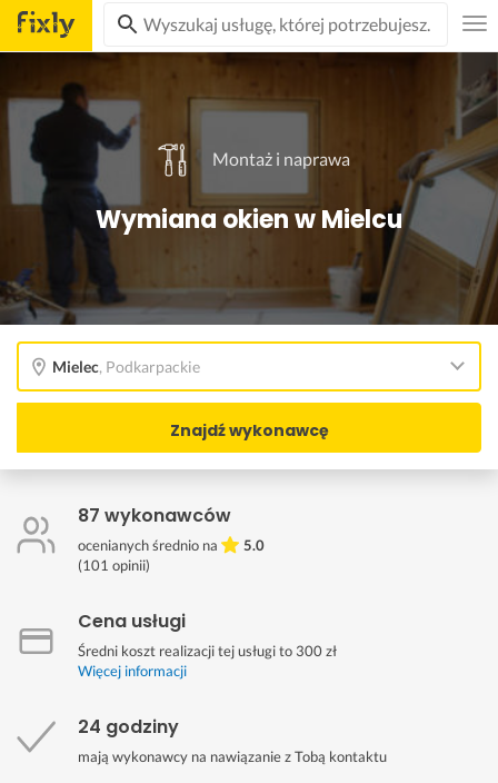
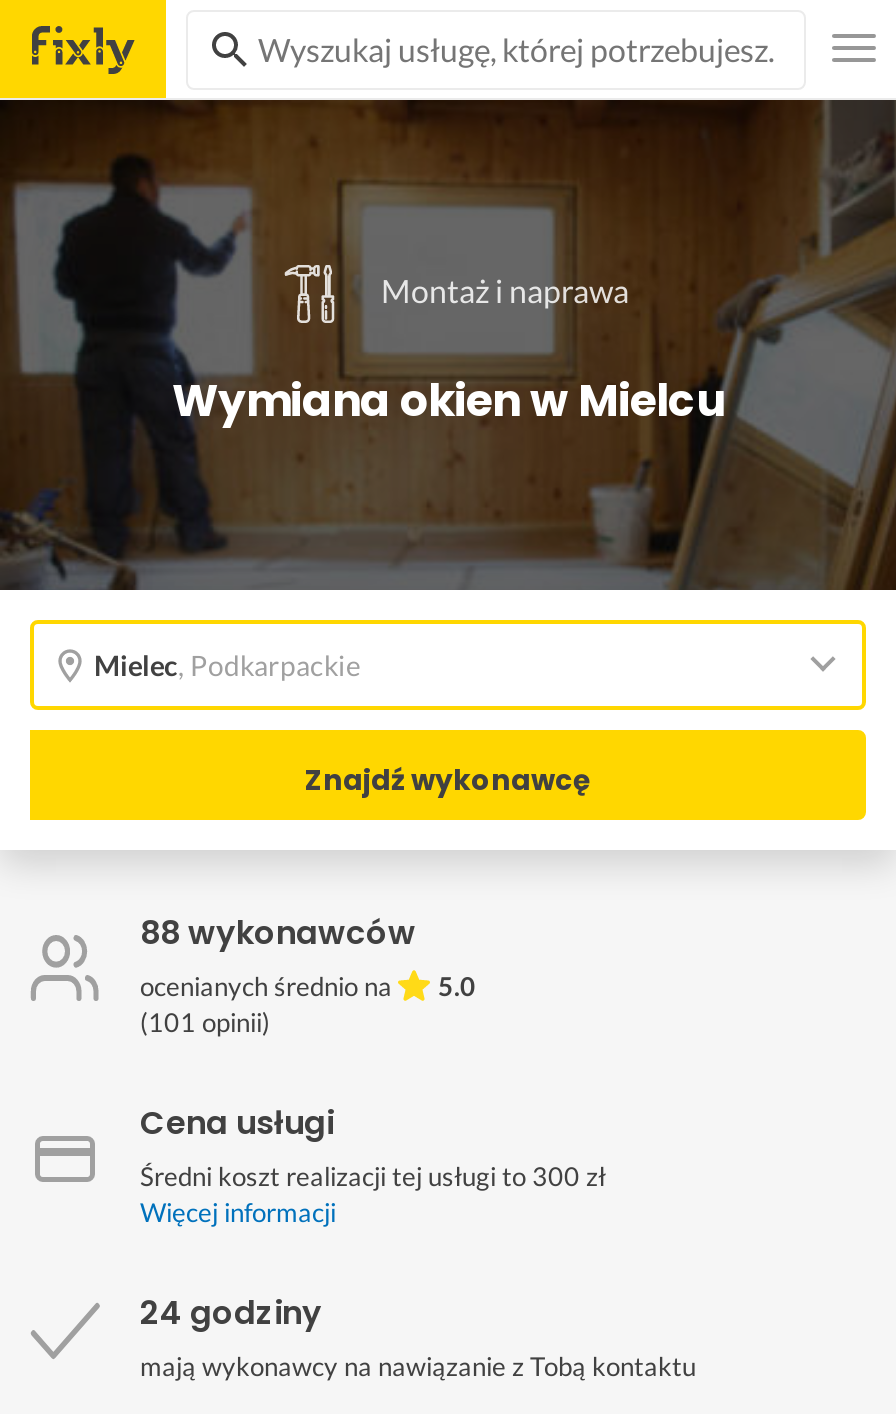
- 87 wykonawców
+ 88 wykonawców
